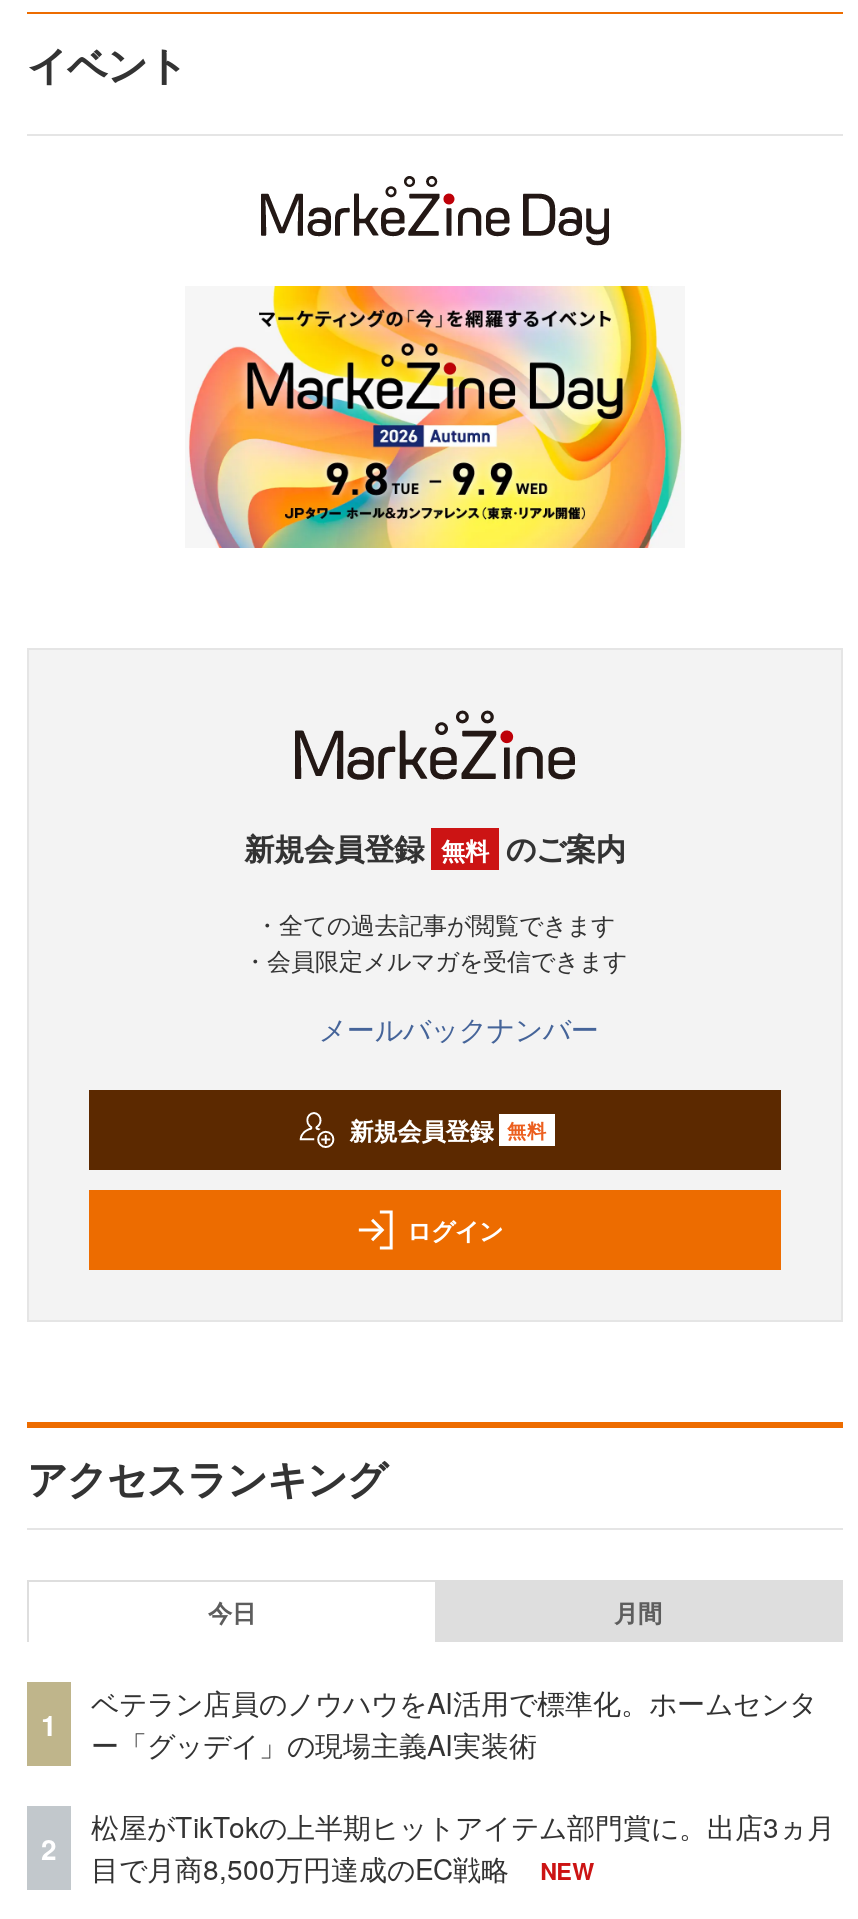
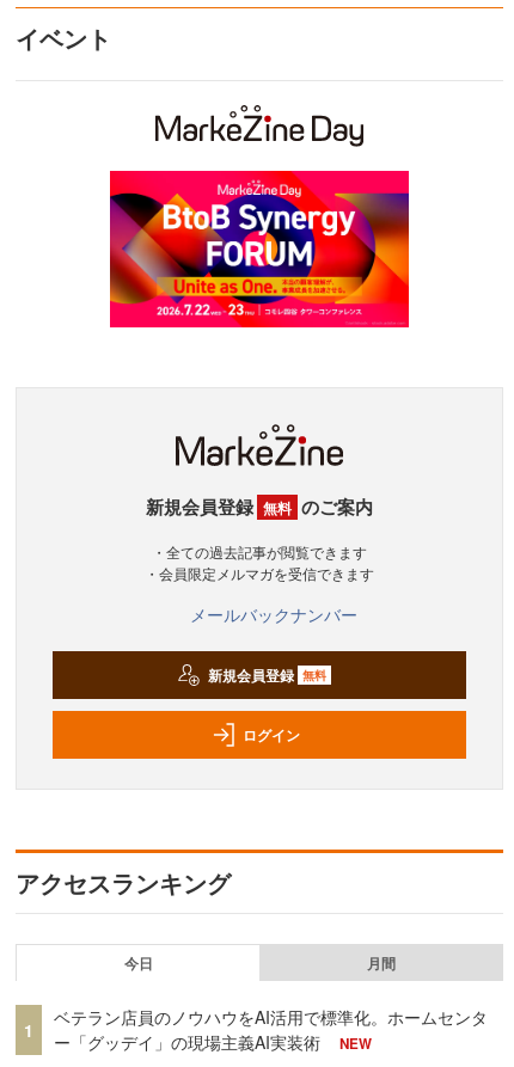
- [image]
+ [image]

- 松屋がTikTokの上半期ヒットアイテム部門賞に。出店3ヵ月
- 目で月商8,500万円達成のEC戦略

- 2
